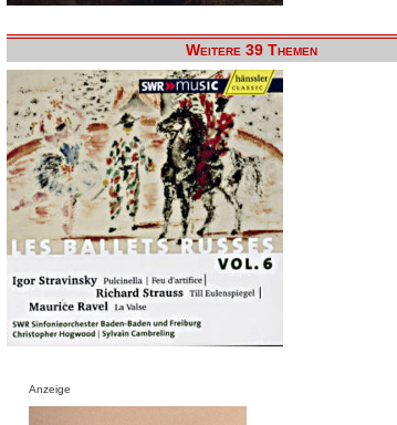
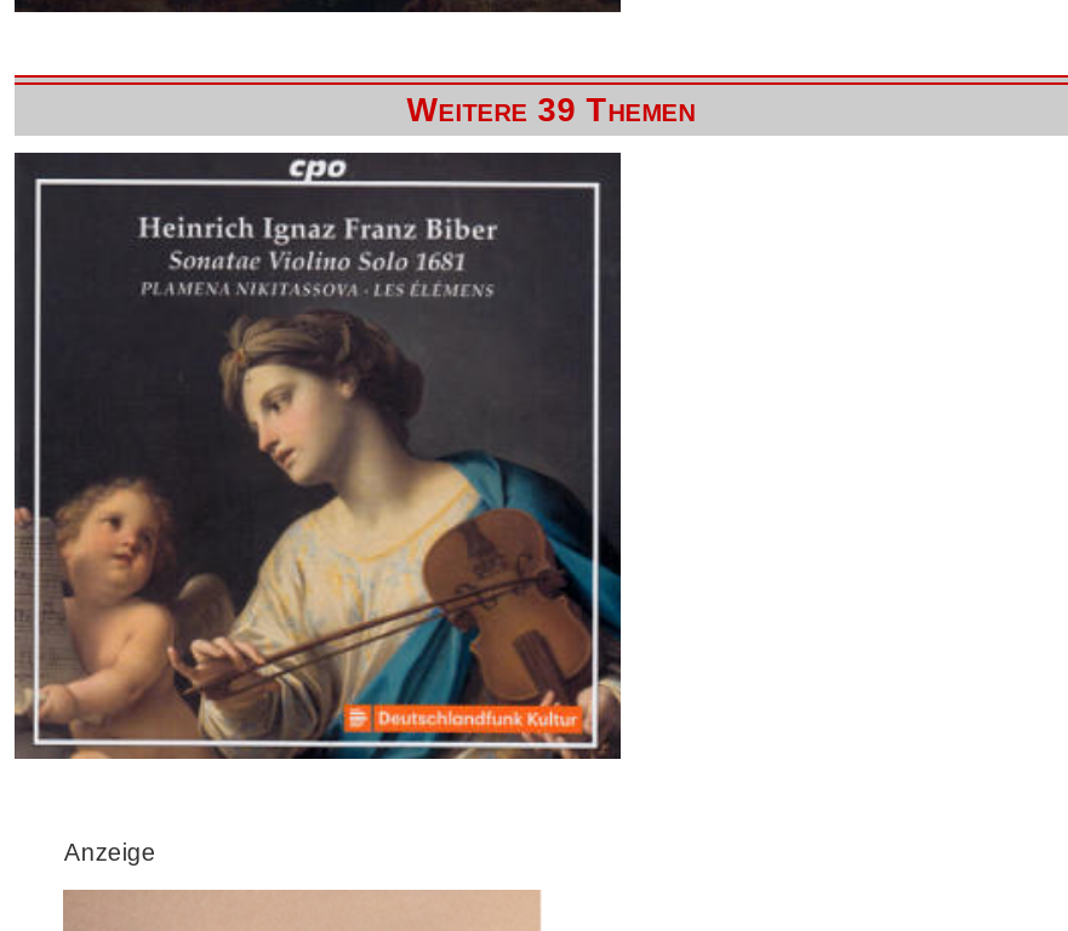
- [image]
+ [image]
